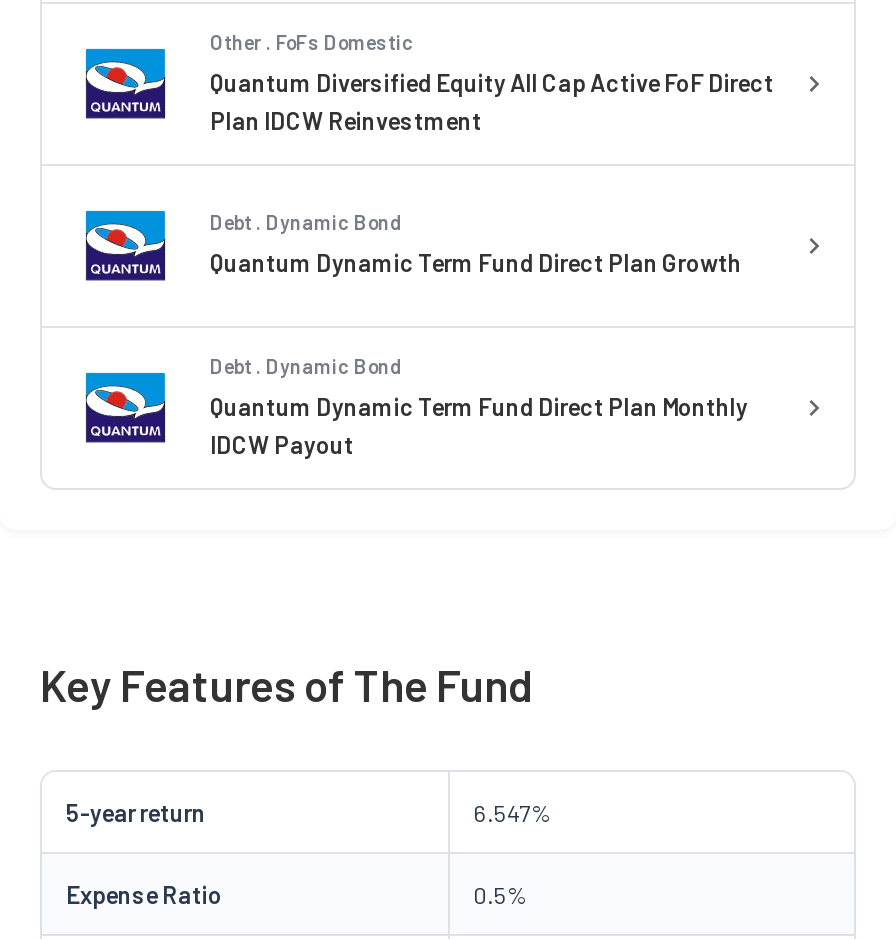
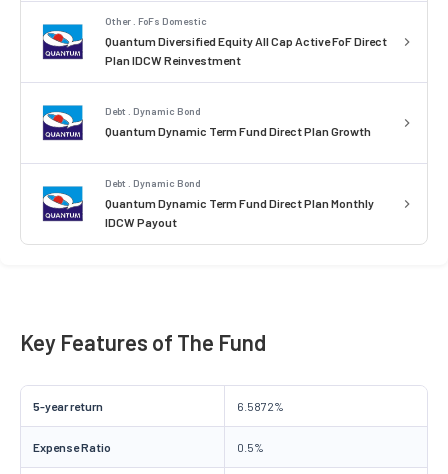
- 6.547%
+ 6.5872%
